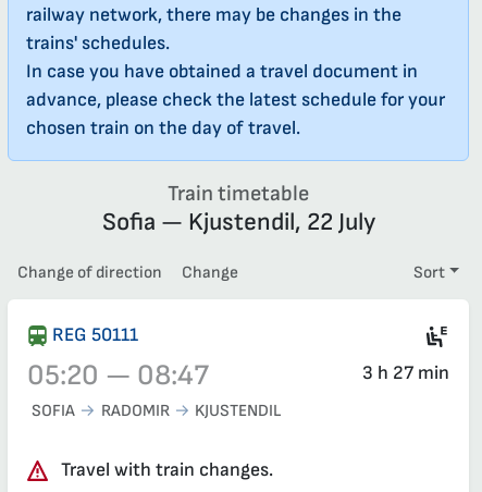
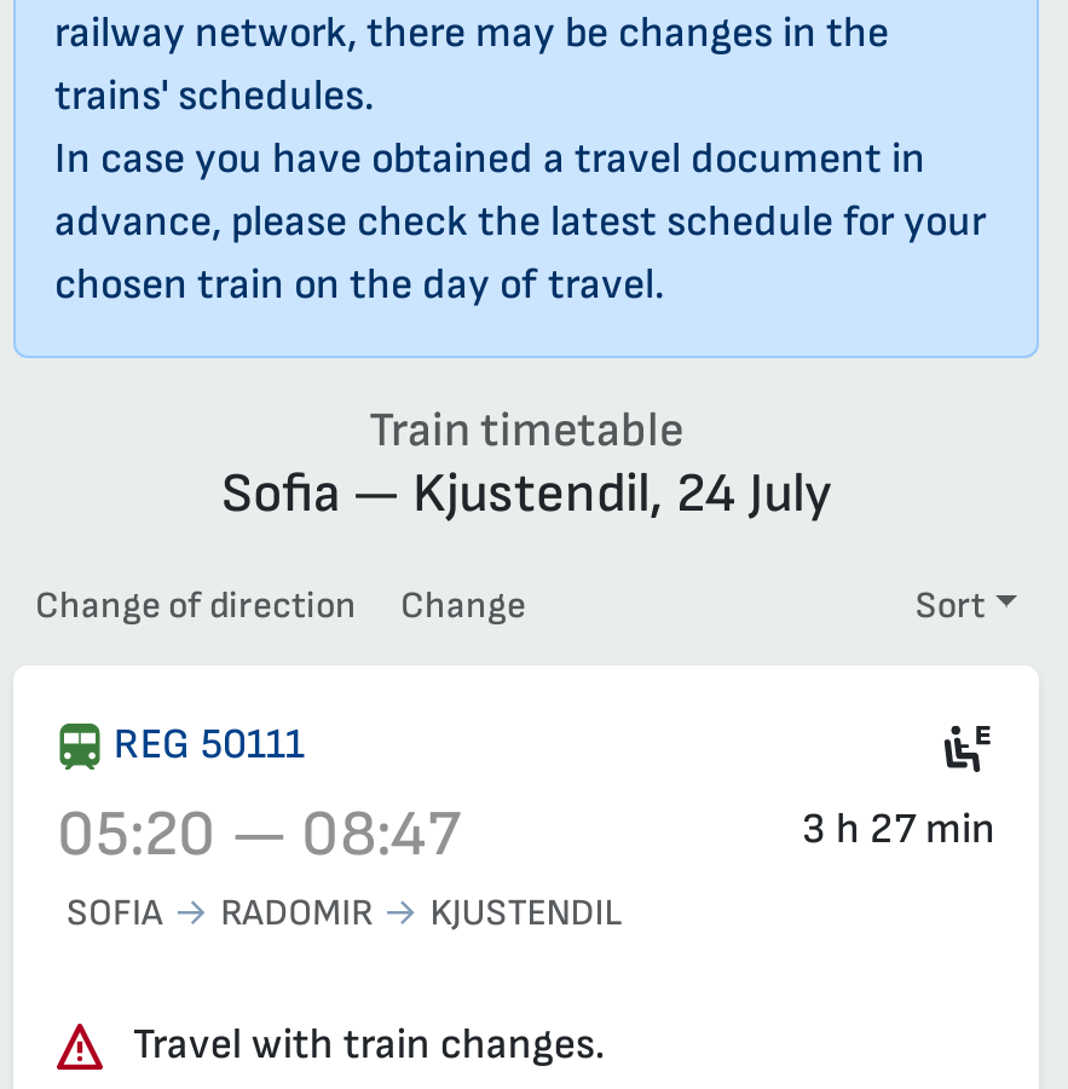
- Sofia — Kjustendil, 22 July
+ Sofia — Kjustendil, 24 July
